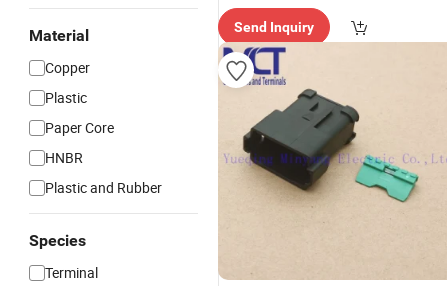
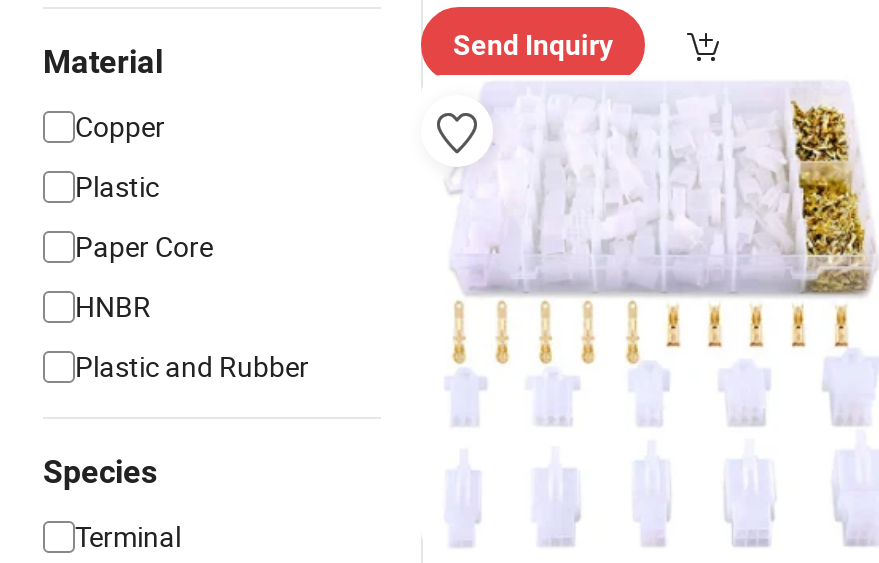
- [image]
+ [image]
